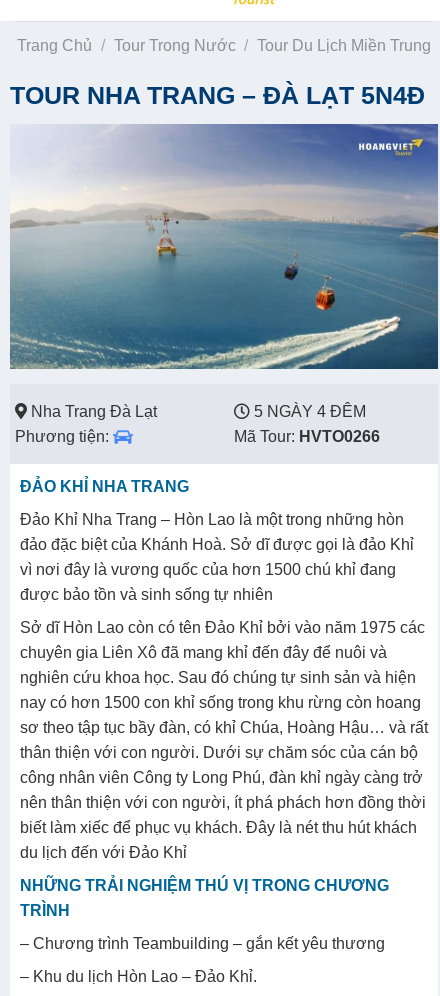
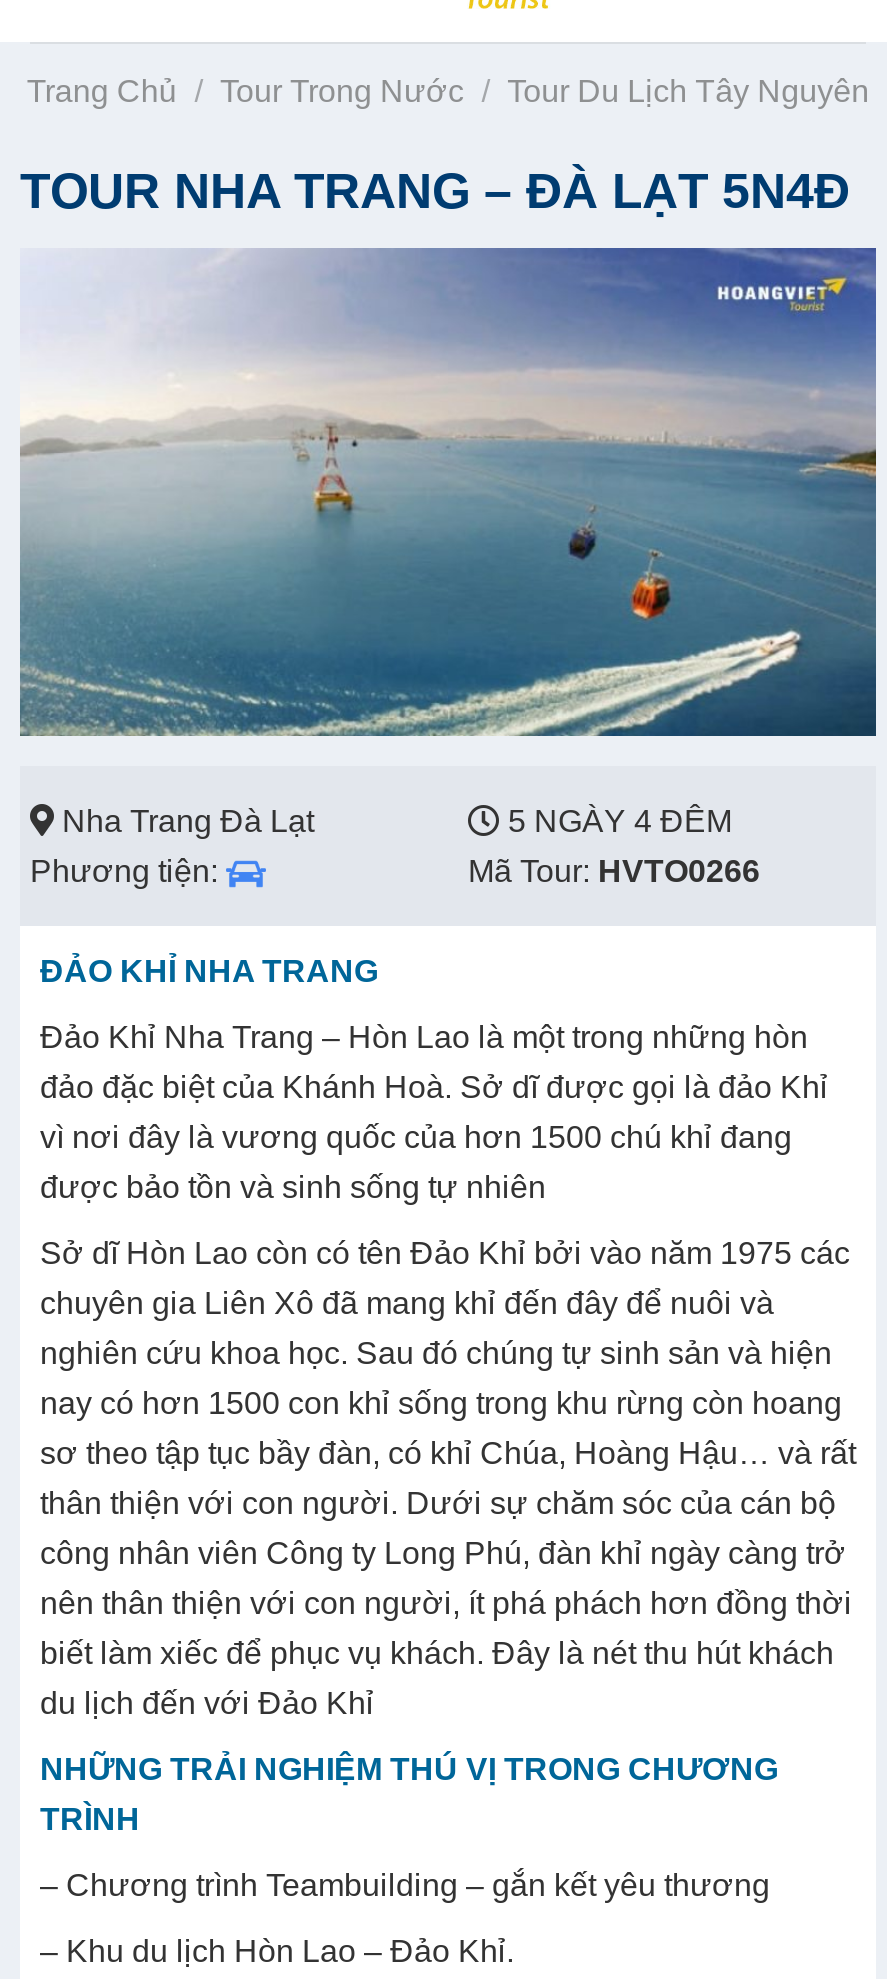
- Trang Chủ / Tour Trong Nước / Tour Du Lịch Miền Trung
+ Trang Chủ / Tour Trong Nước / Tour Du Lịch Tây Nguyên
